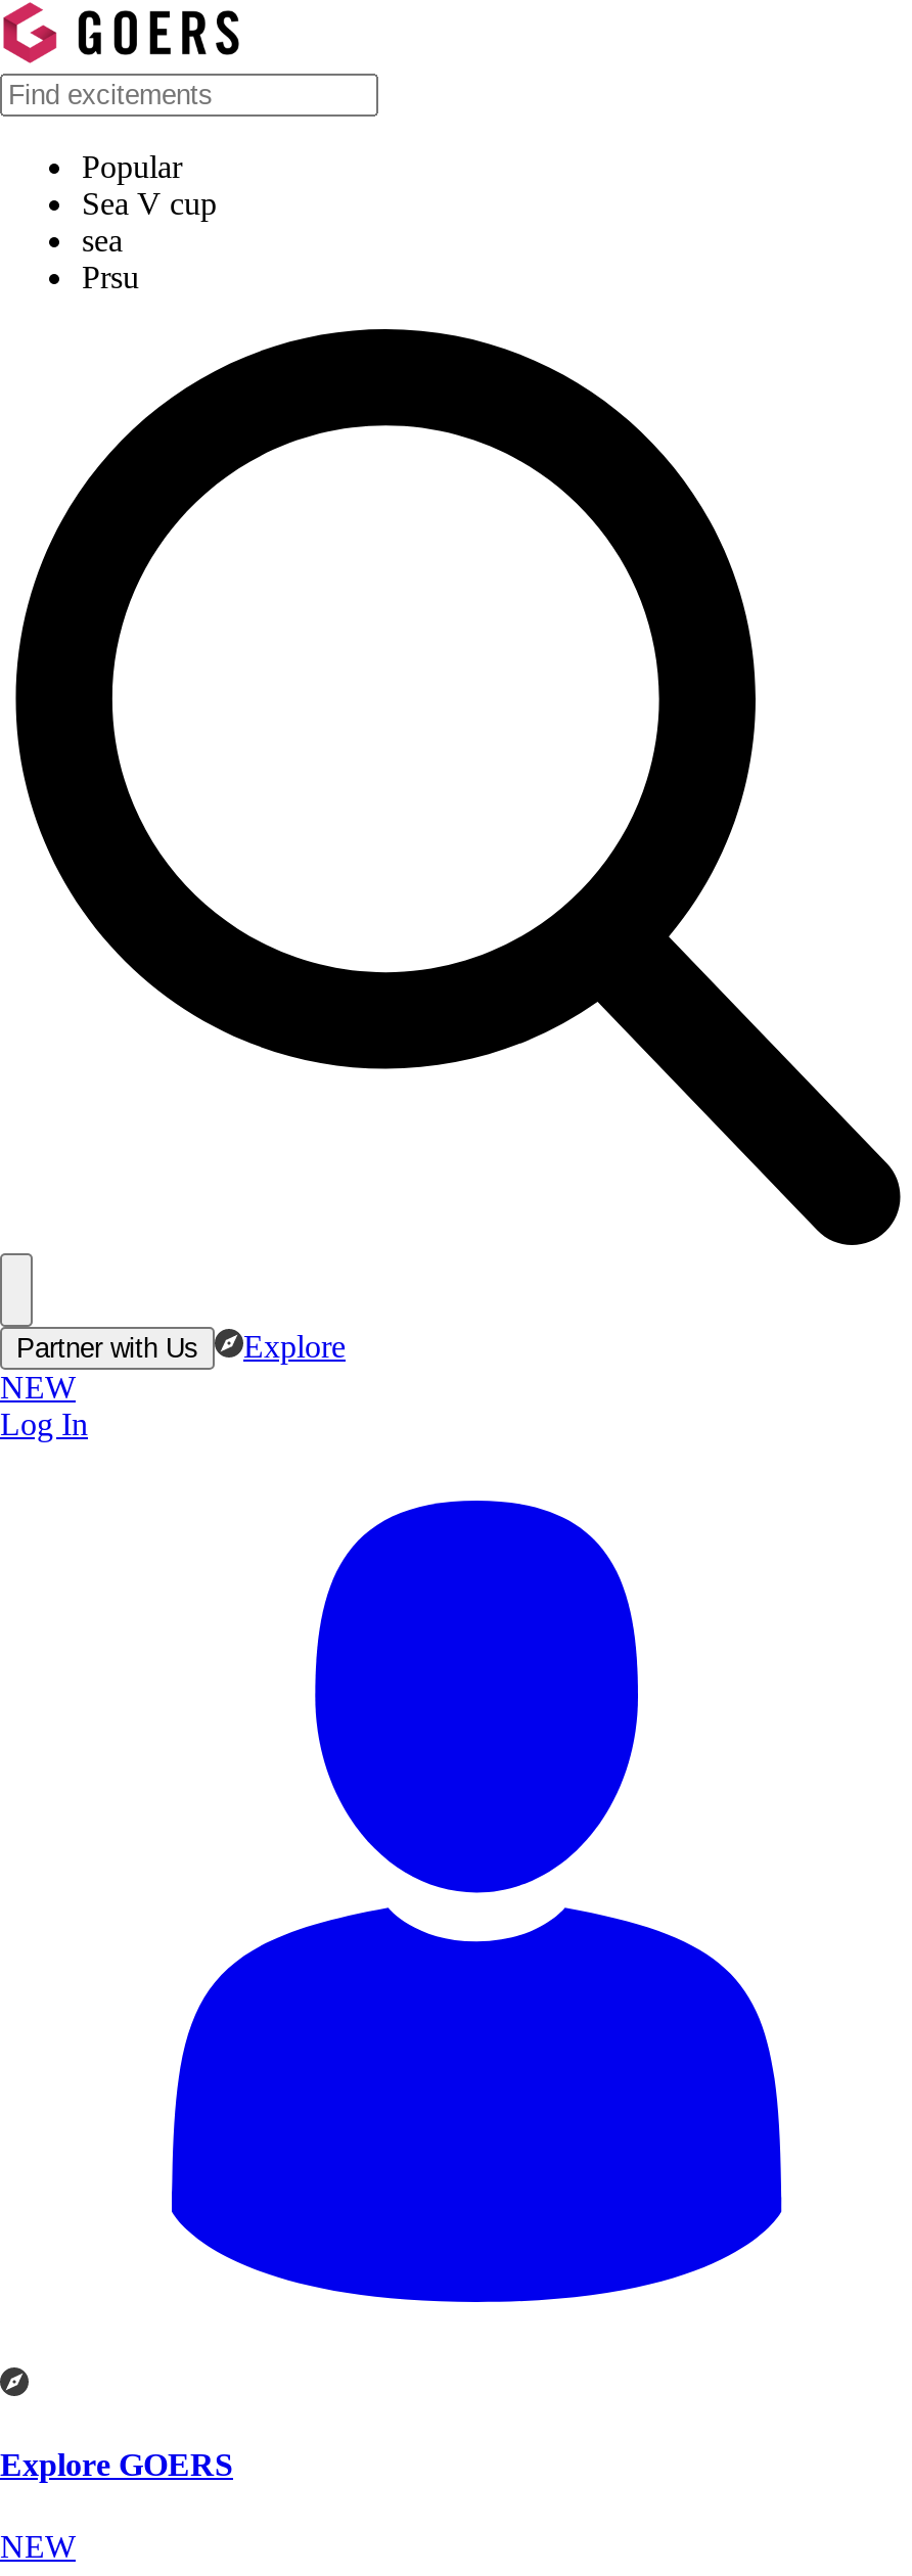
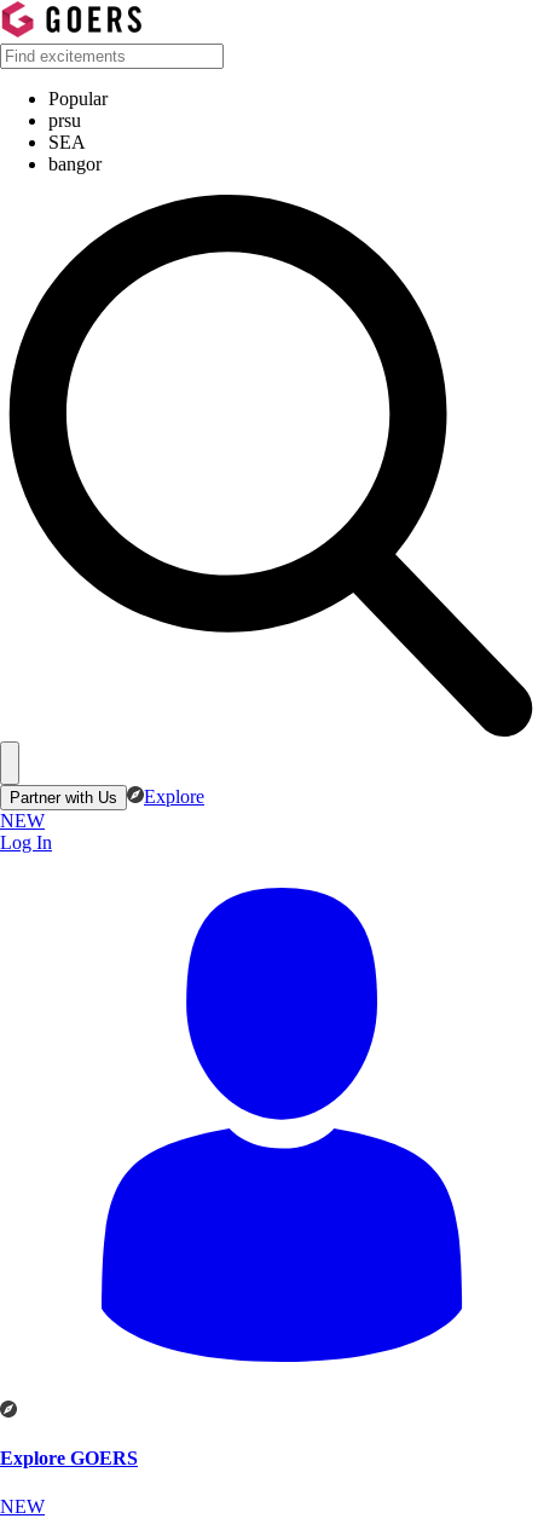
- Sea V cup
- sea
- Prsu
+ prsu
+ SEA
+ bangor
